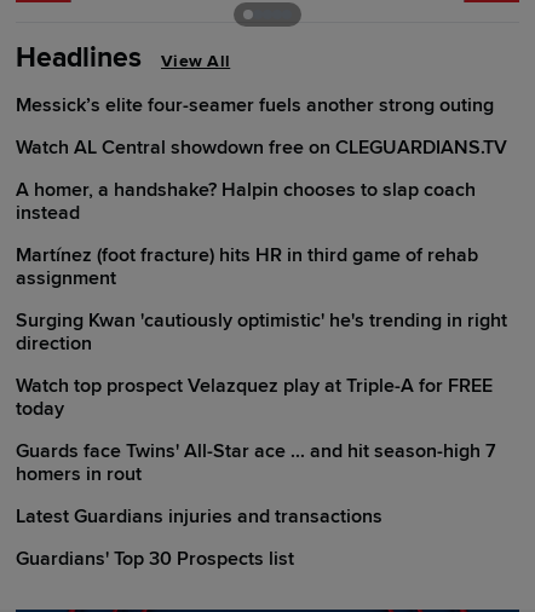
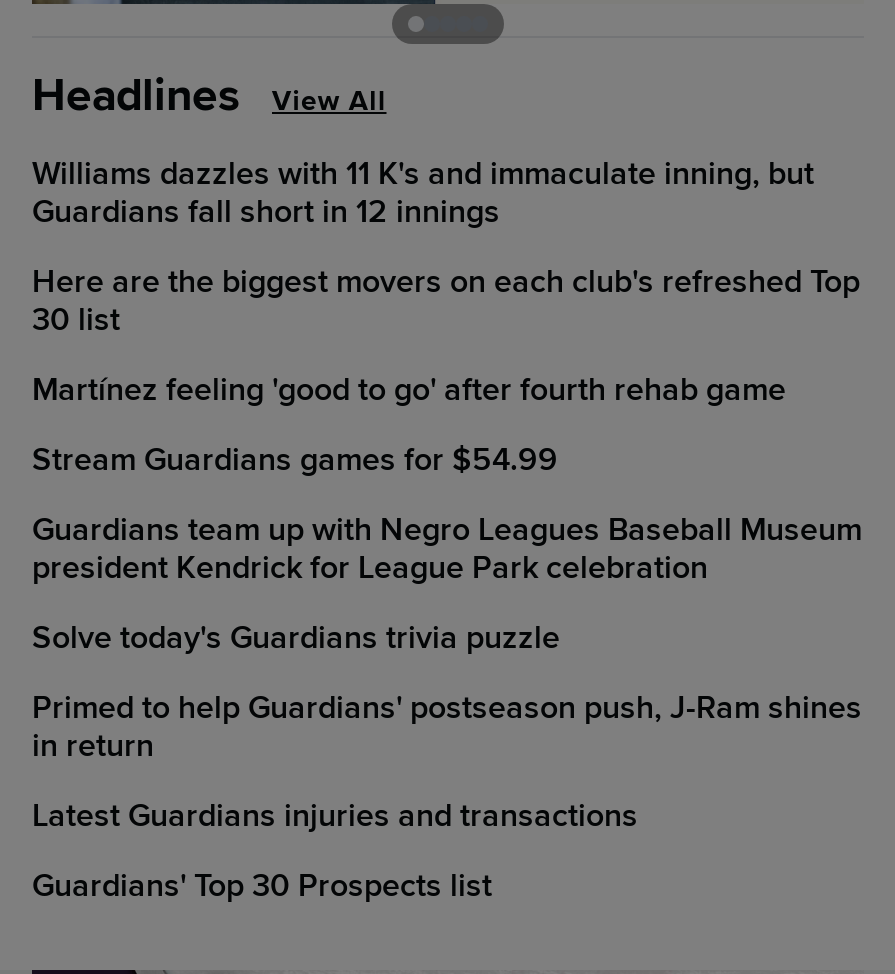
- Messick’s elite four-seamer fuels another strong outing
+ Williams dazzles with 11 K's and immaculate inning, but
+ Guardians fall short in 12 innings

- Watch AL Central showdown free on CLEGUARDIANS.TV
+ Here are the biggest movers on each club's refreshed Top
+ 30 list

- A homer, a handshake? Halpin chooses to slap coach
- instead
+ Martínez feeling 'good to go' after fourth rehab game

- Martínez (foot fracture) hits HR in third game of rehab
- assignment
+ Stream Guardians games for $54.99

- Surging Kwan 'cautiously optimistic' he's trending in right
- direction
+ Guardians team up with Negro Leagues Baseball Museum
+ president Kendrick for League Park celebration

- Watch top prospect Velazquez play at Triple-A for FREE
- today
+ Solve today's Guardians trivia puzzle

- Guards face Twins' All-Star ace ... and hit season-high 7
- homers in rout
+ Primed to help Guardians' postseason push, J-Ram shines
+ in return
